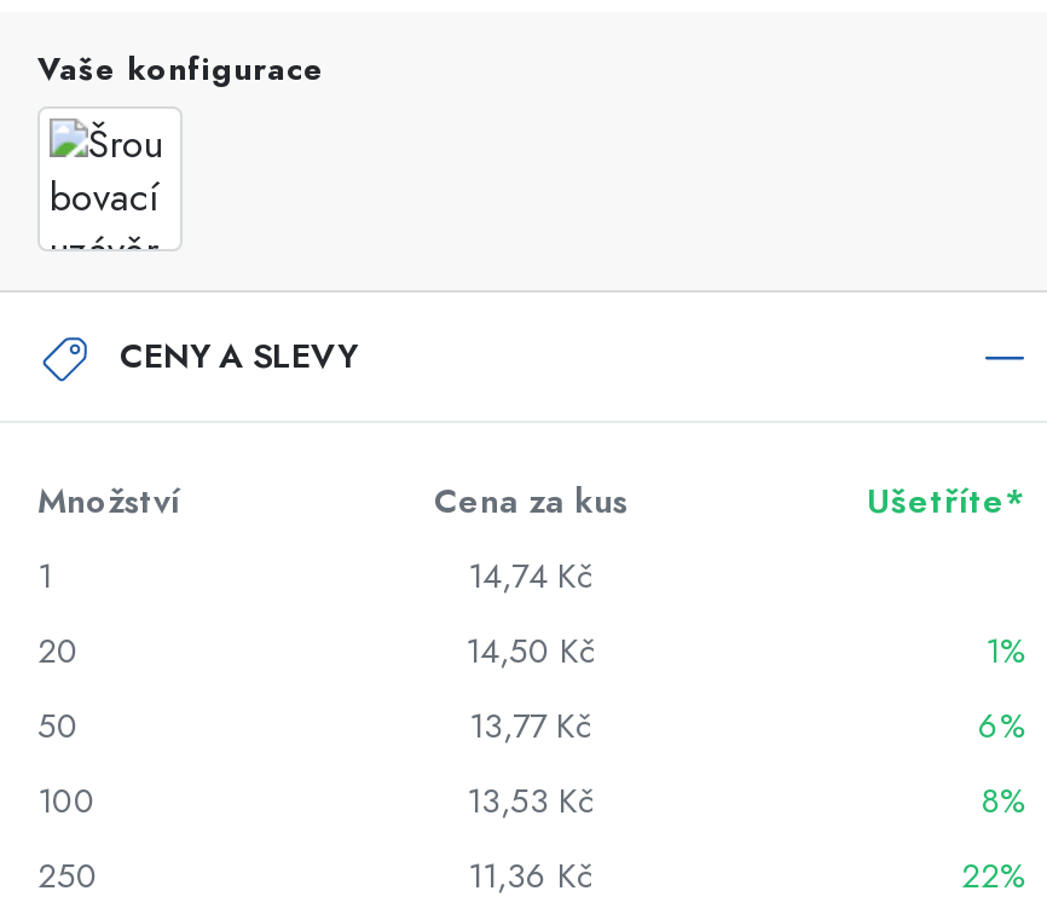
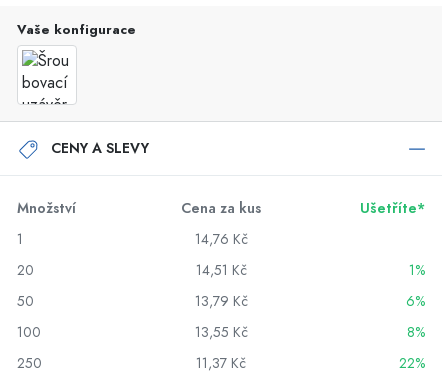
- 14,74 Kč
+ 14,76 Kč

- 14,50 Kč
+ 14,51 Kč

- 13,77 Kč
+ 13,79 Kč

- 13,53 Kč
+ 13,55 Kč

- 11,36 Kč
+ 11,37 Kč
